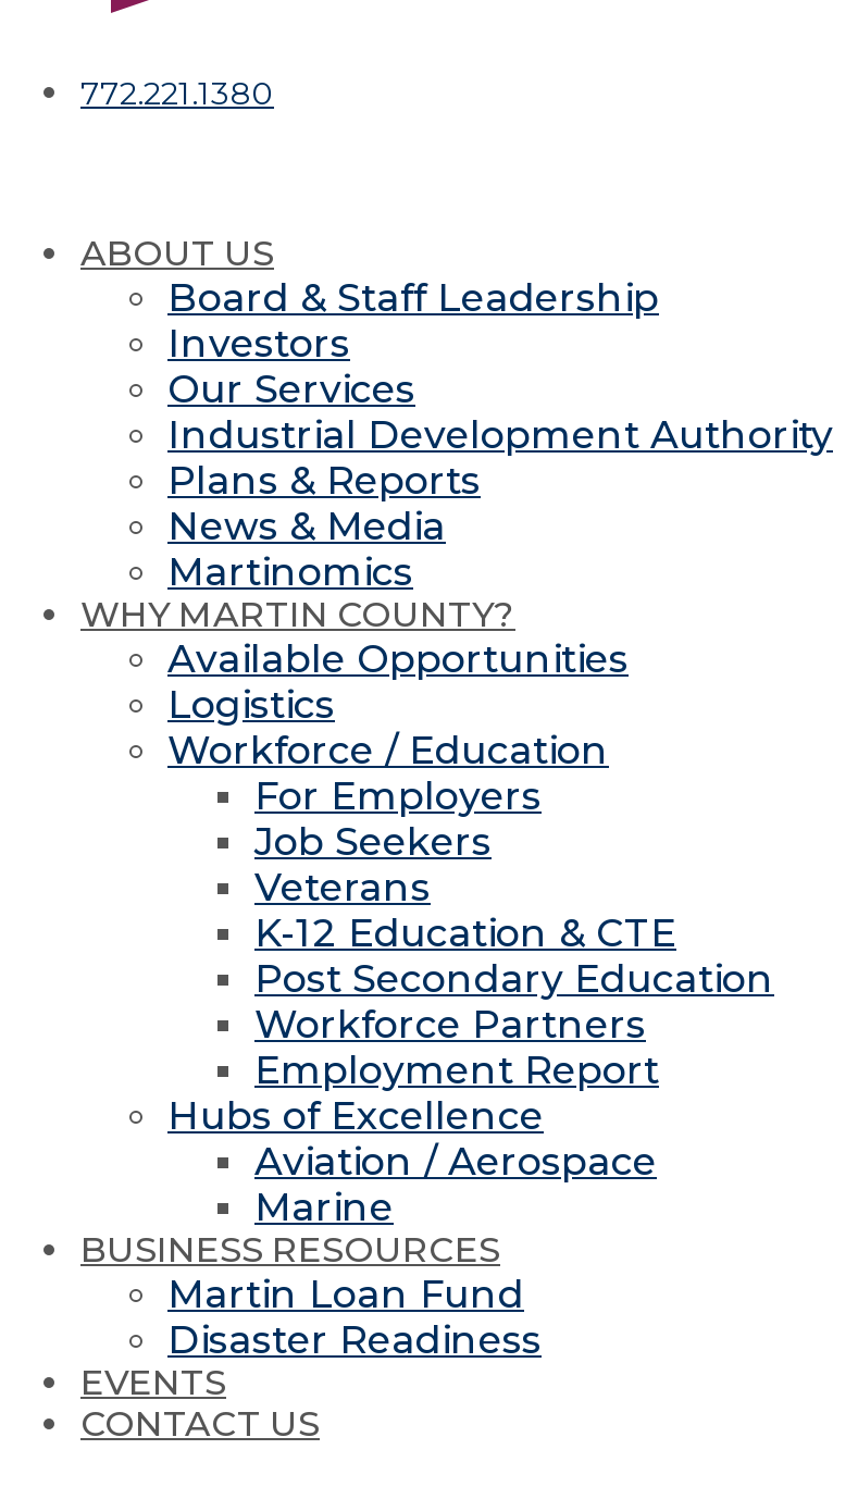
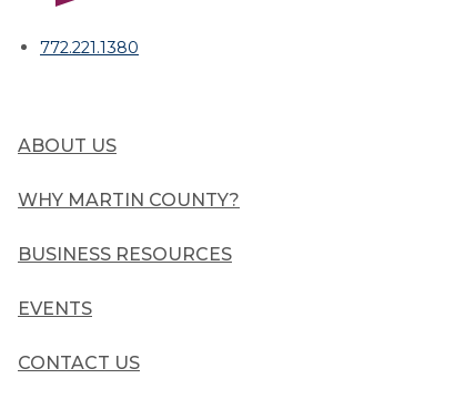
- Board & Staff Leadership
- Investors
- Our Services
- Industrial Development Authority
- Plans & Reports
- News & Media
- Martinomics

- Available Opportunities
- Logistics
- Workforce / Education
- For Employers
- Job Seekers
- Veterans
- K-12 Education & CTE
- Post Secondary Education
- Workforce Partners
- Employment Report
- Hubs of Excellence
- Aviation / Aerospace
- Marine

moved up: BUSINESS RESOURCES

- Martin Loan Fund
- Disaster Readiness

moved up: EVENTS
